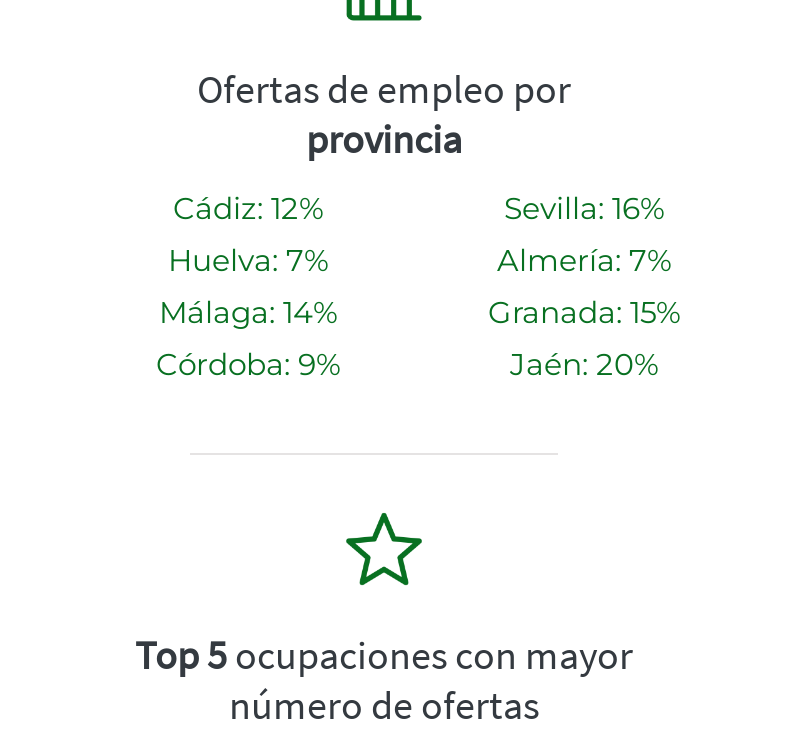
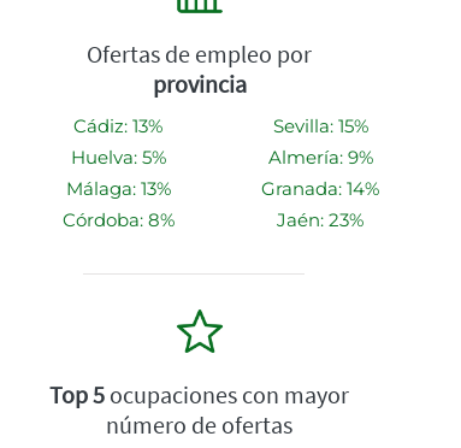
- Cádiz: 12%
+ Cádiz: 13%

- Sevilla: 16%
+ Sevilla: 15%

- Huelva: 7%
+ Huelva: 5%

- Almería: 7%
+ Almería: 9%

- Málaga: 14%
+ Málaga: 13%

- Granada: 15%
+ Granada: 14%

- Córdoba: 9%
+ Córdoba: 8%

- Jaén: 20%
+ Jaén: 23%
